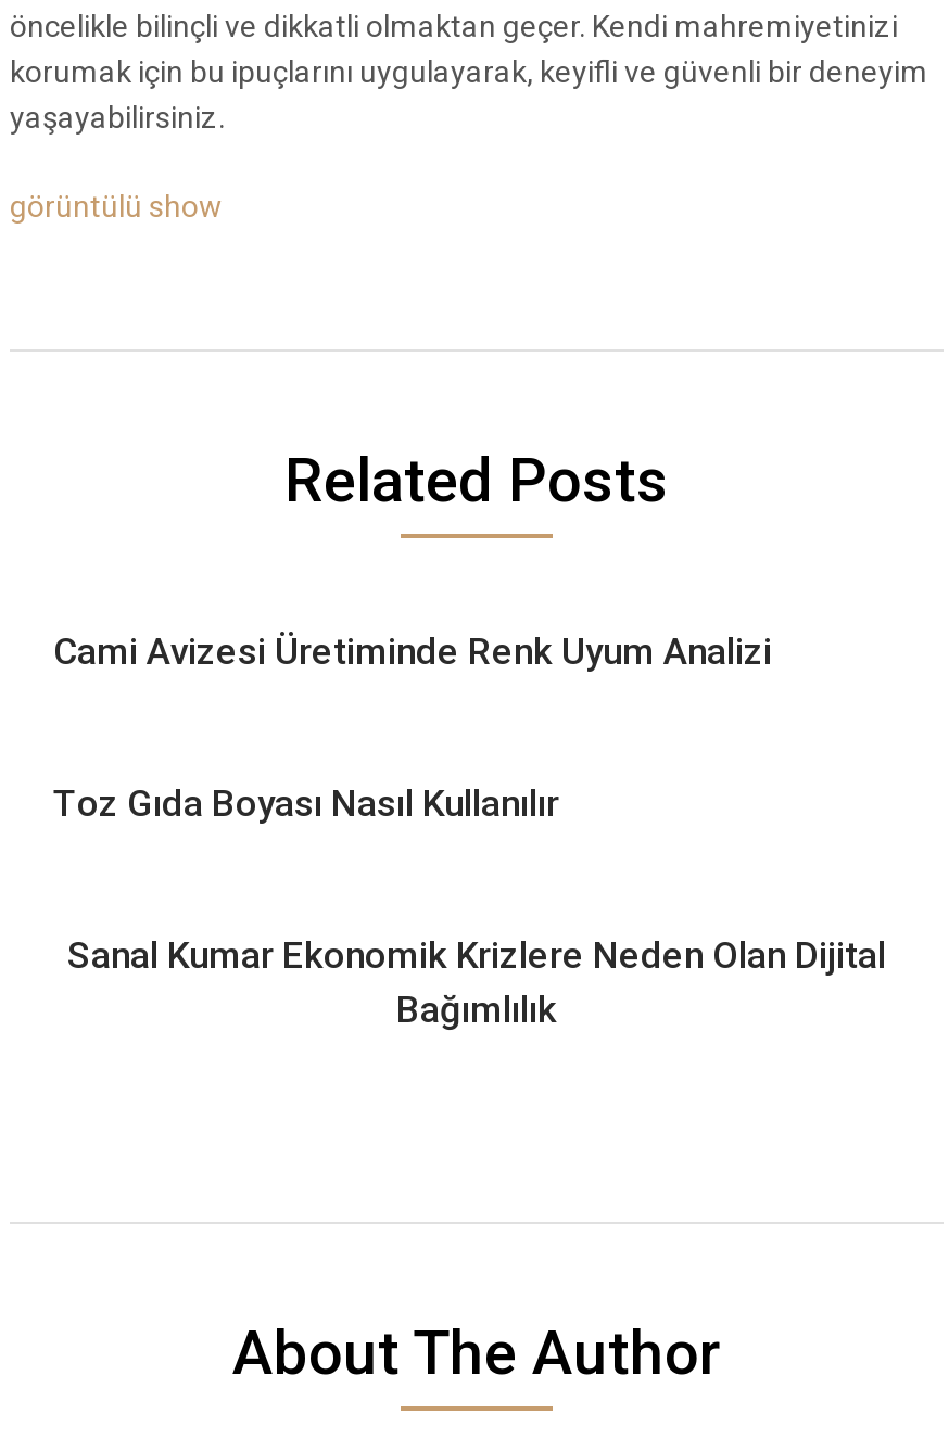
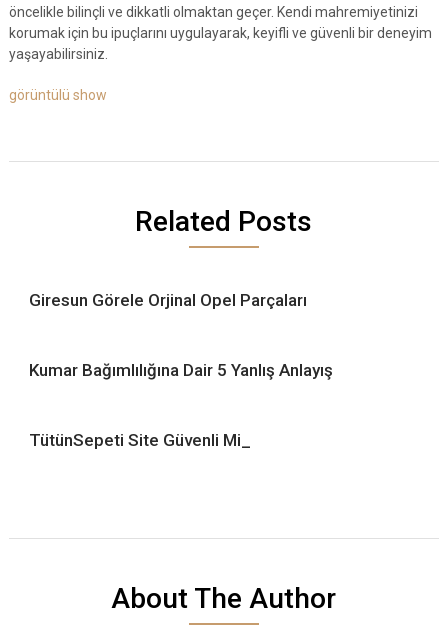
- Cami Avizesi Üretiminde Renk Uyum Analizi
+ Giresun Görele Orjinal Opel Parçaları

- Toz Gıda Boyası Nasıl Kullanılır
+ Kumar Bağımlılığına Dair 5 Yanlış Anlayış

- Sanal Kumar Ekonomik Krizlere Neden Olan Dijital
- Bağımlılık
+ TütünSepeti Site Güvenli Mi_
